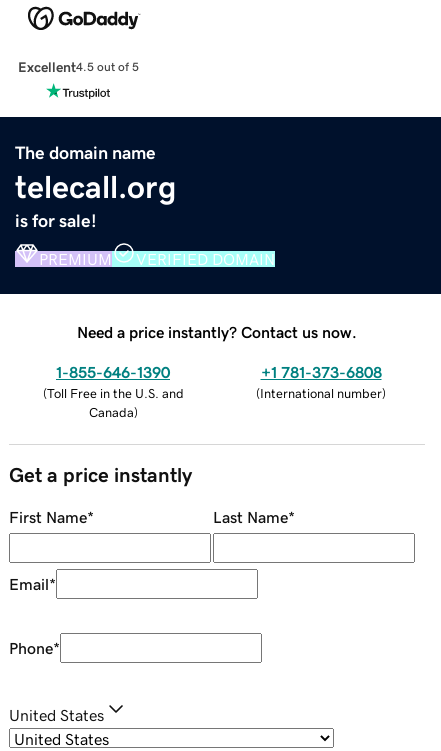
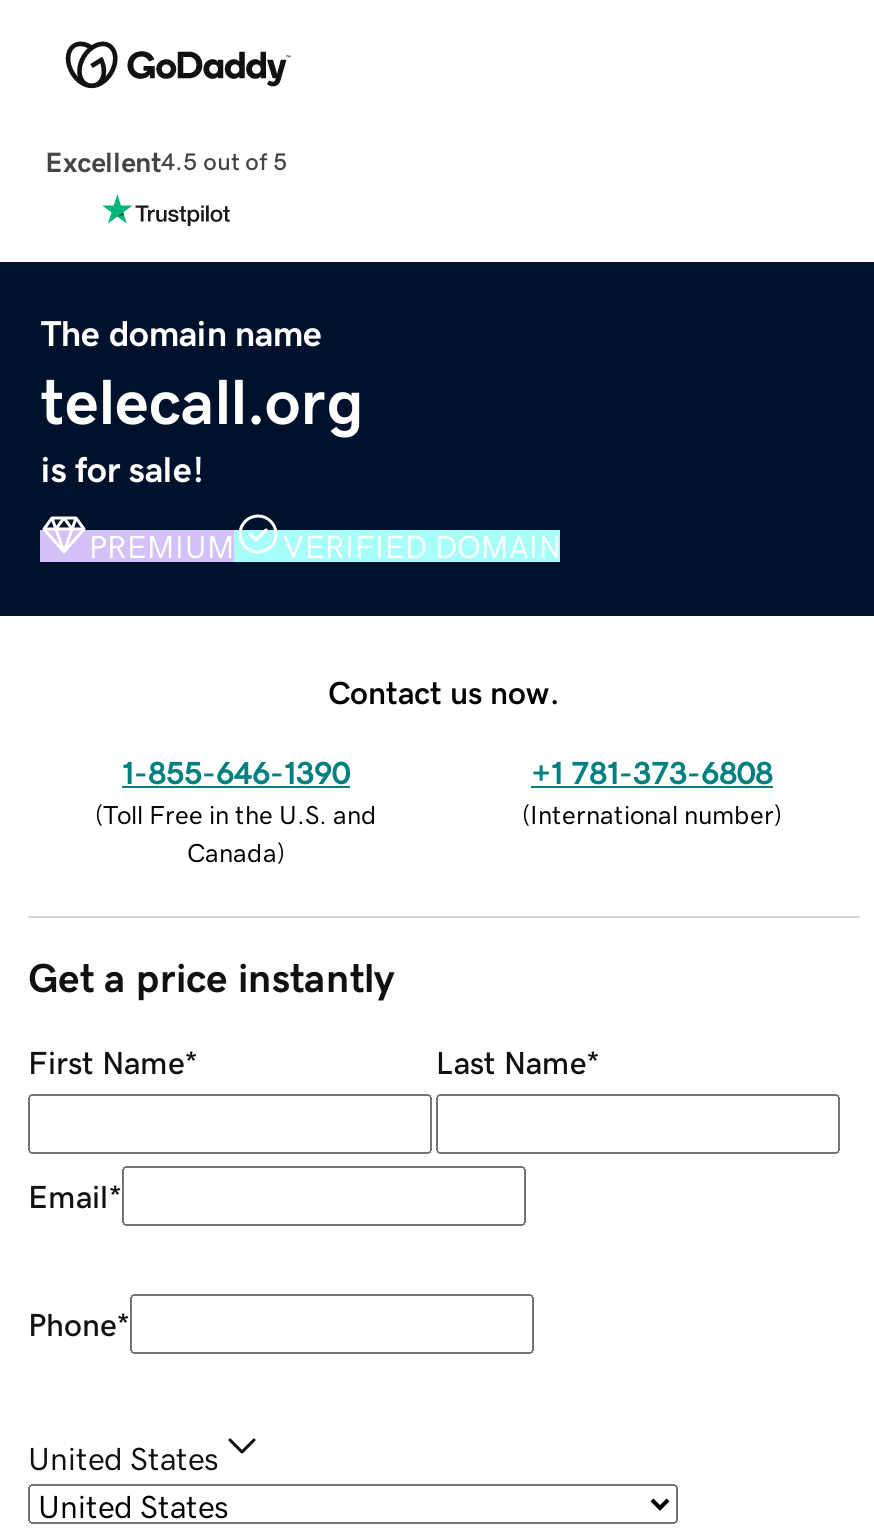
- Need a price instantly? Contact us now.
+ Contact us now.
